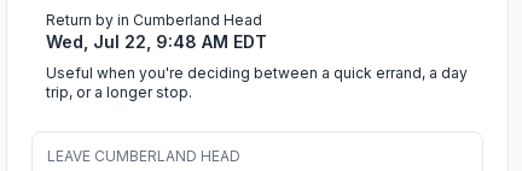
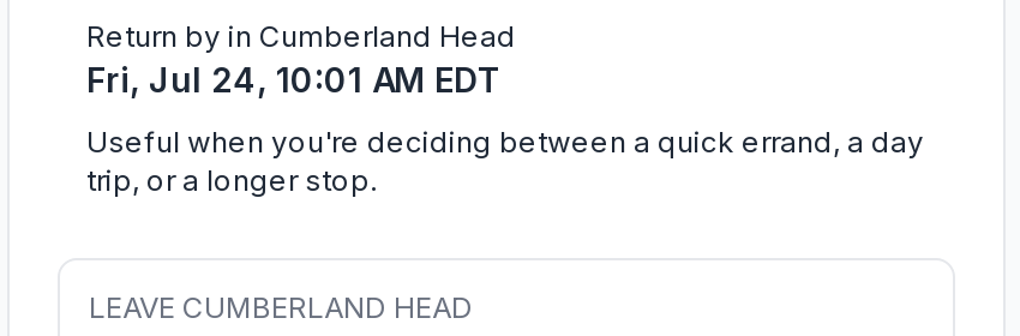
- Wed, Jul 22, 9:48 AM EDT
+ Fri, Jul 24, 10:01 AM EDT
